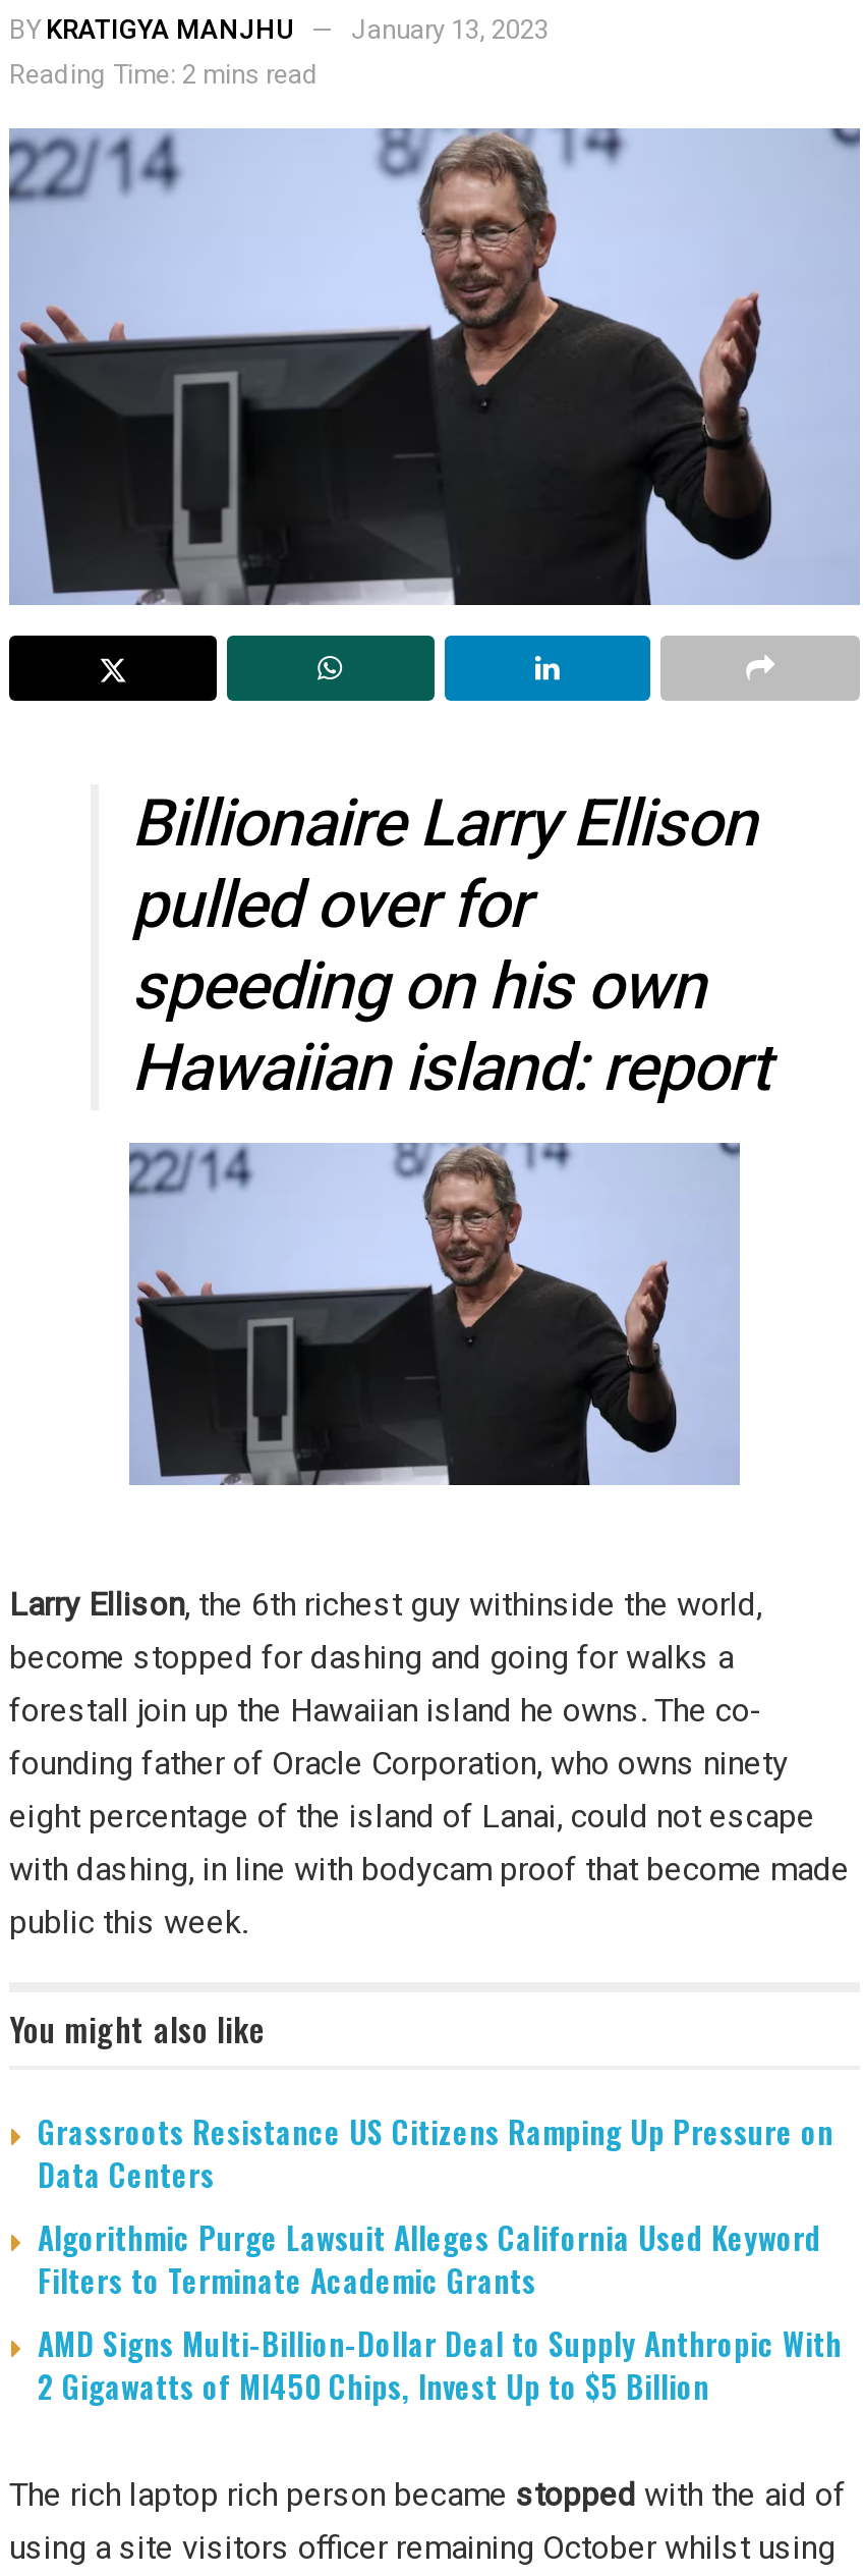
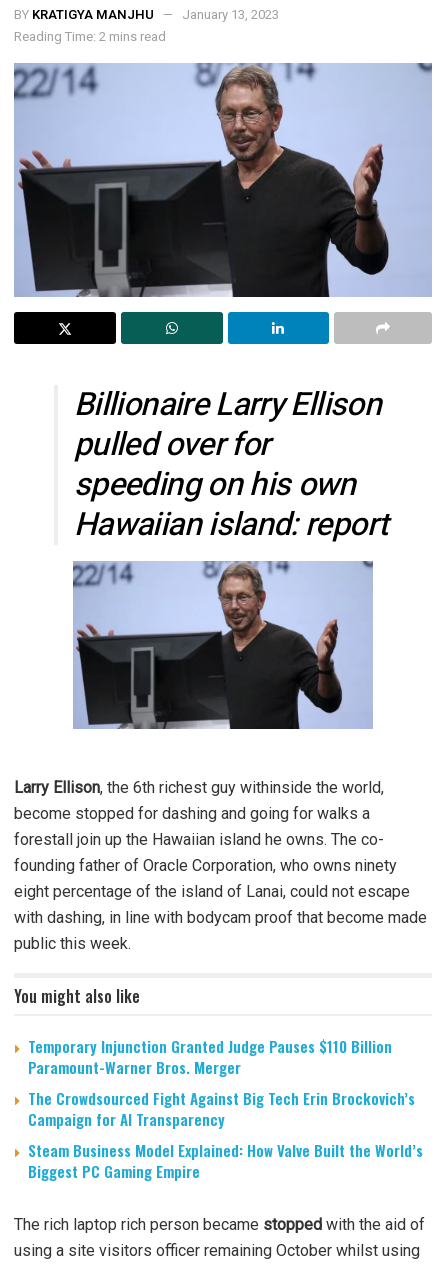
- Grassroots Resistance US Citizens Ramping Up Pressure on
- Data Centers
- Algorithmic Purge Lawsuit Alleges California Used Keyword
- Filters to Terminate Academic Grants
- AMD Signs Multi-Billion-Dollar Deal to Supply Anthropic With
- 2 Gigawatts of MI450 Chips, Invest Up to $5 Billion
+ Temporary Injunction Granted Judge Pauses $110 Billion
+ Paramount-Warner Bros. Merger
+ The Crowdsourced Fight Against Big Tech Erin Brockovich’s
+ Campaign for AI Transparency
+ Steam Business Model Explained: How Valve Built the World’s
+ Biggest PC Gaming Empire
